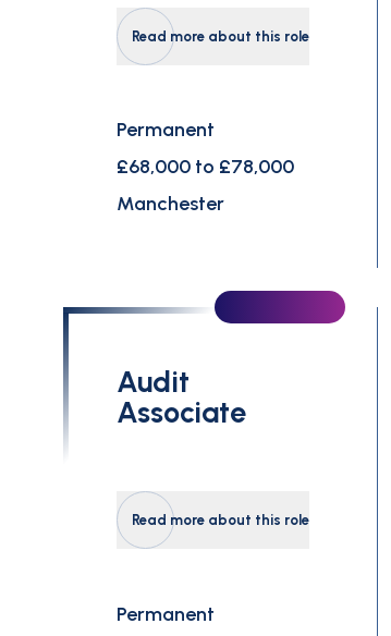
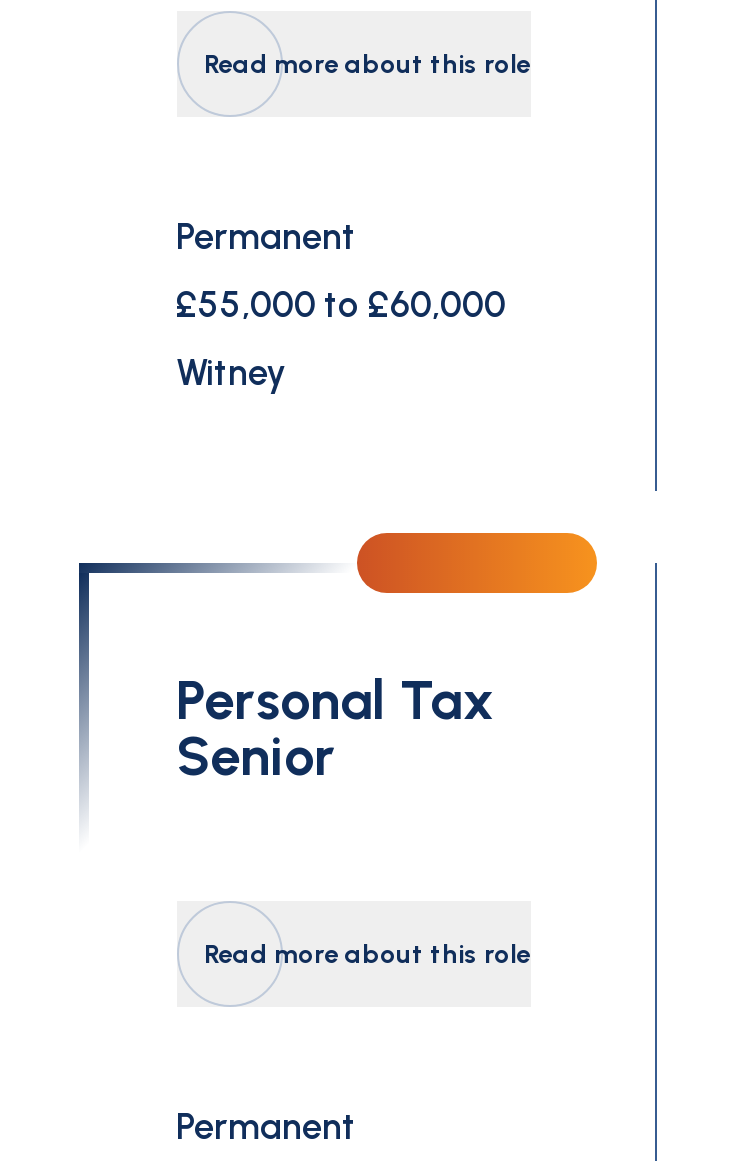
- £68,000 to £78,000
+ £55,000 to £60,000

- Manchester
+ Witney

- [image]
- Audit
- Associate
+ [image]
+ Personal Tax
+ Senior
